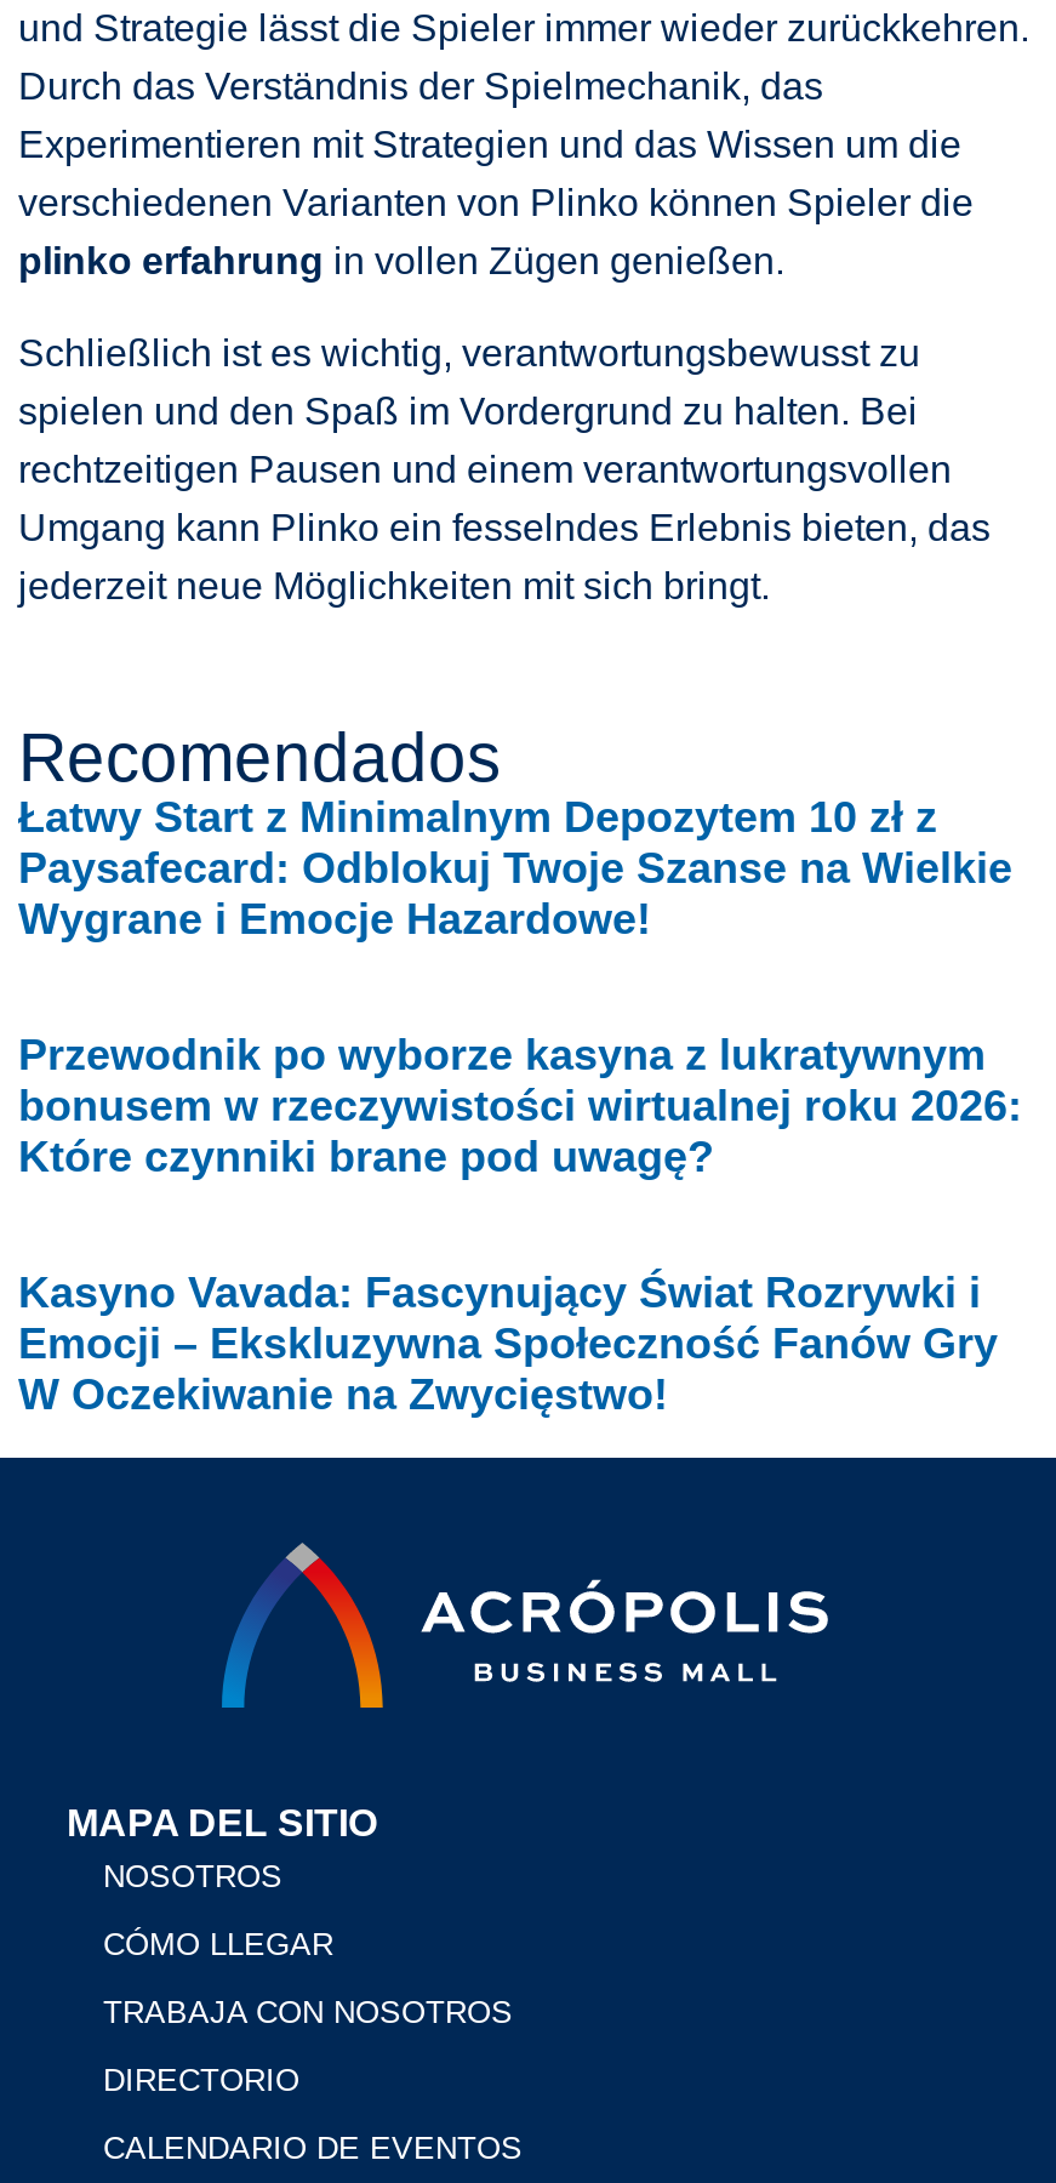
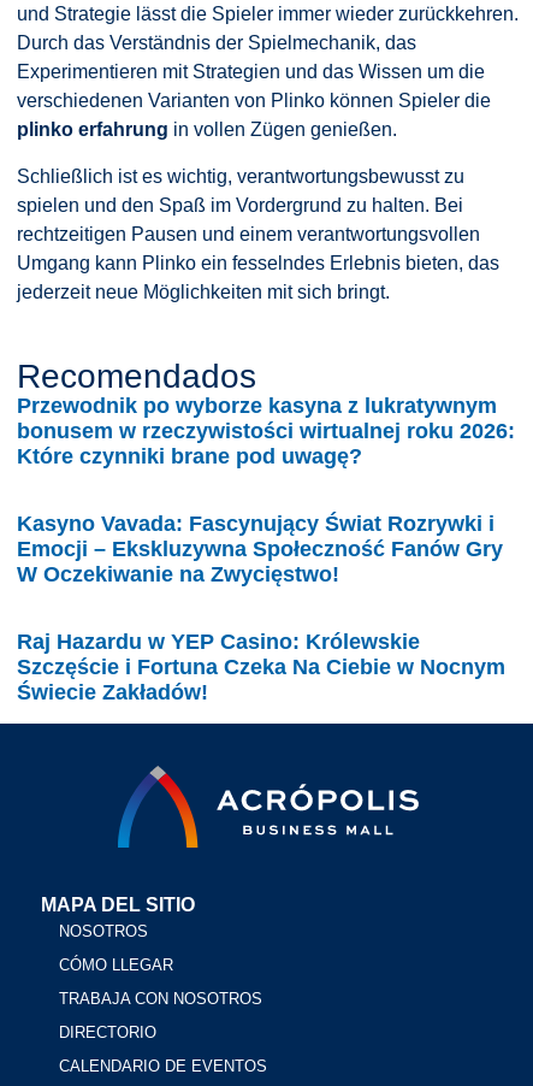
- Łatwy Start z Minimalnym Depozytem 10 zł z
- Paysafecard: Odblokuj Twoje Szanse na Wielkie
- Wygrane i Emocje Hazardowe!

moved up: Przewodnik po wyborze kasyna z lukratywnym | bonusem w rzeczywistości wirtualnej roku 2026: | Które czynniki brane pod uwagę? | Kasyno Vavada: Fascynujący Świat Rozrywki i | Emocji – Ekskluzywna Społeczność Fanów Gry | W Oczekiwanie na Zwycięstwo!

+ Raj Hazardu w YEP Casino: Królewskie
+ Szczęście i Fortuna Czeka Na Ciebie w Nocnym
+ Świecie Zakładów!
